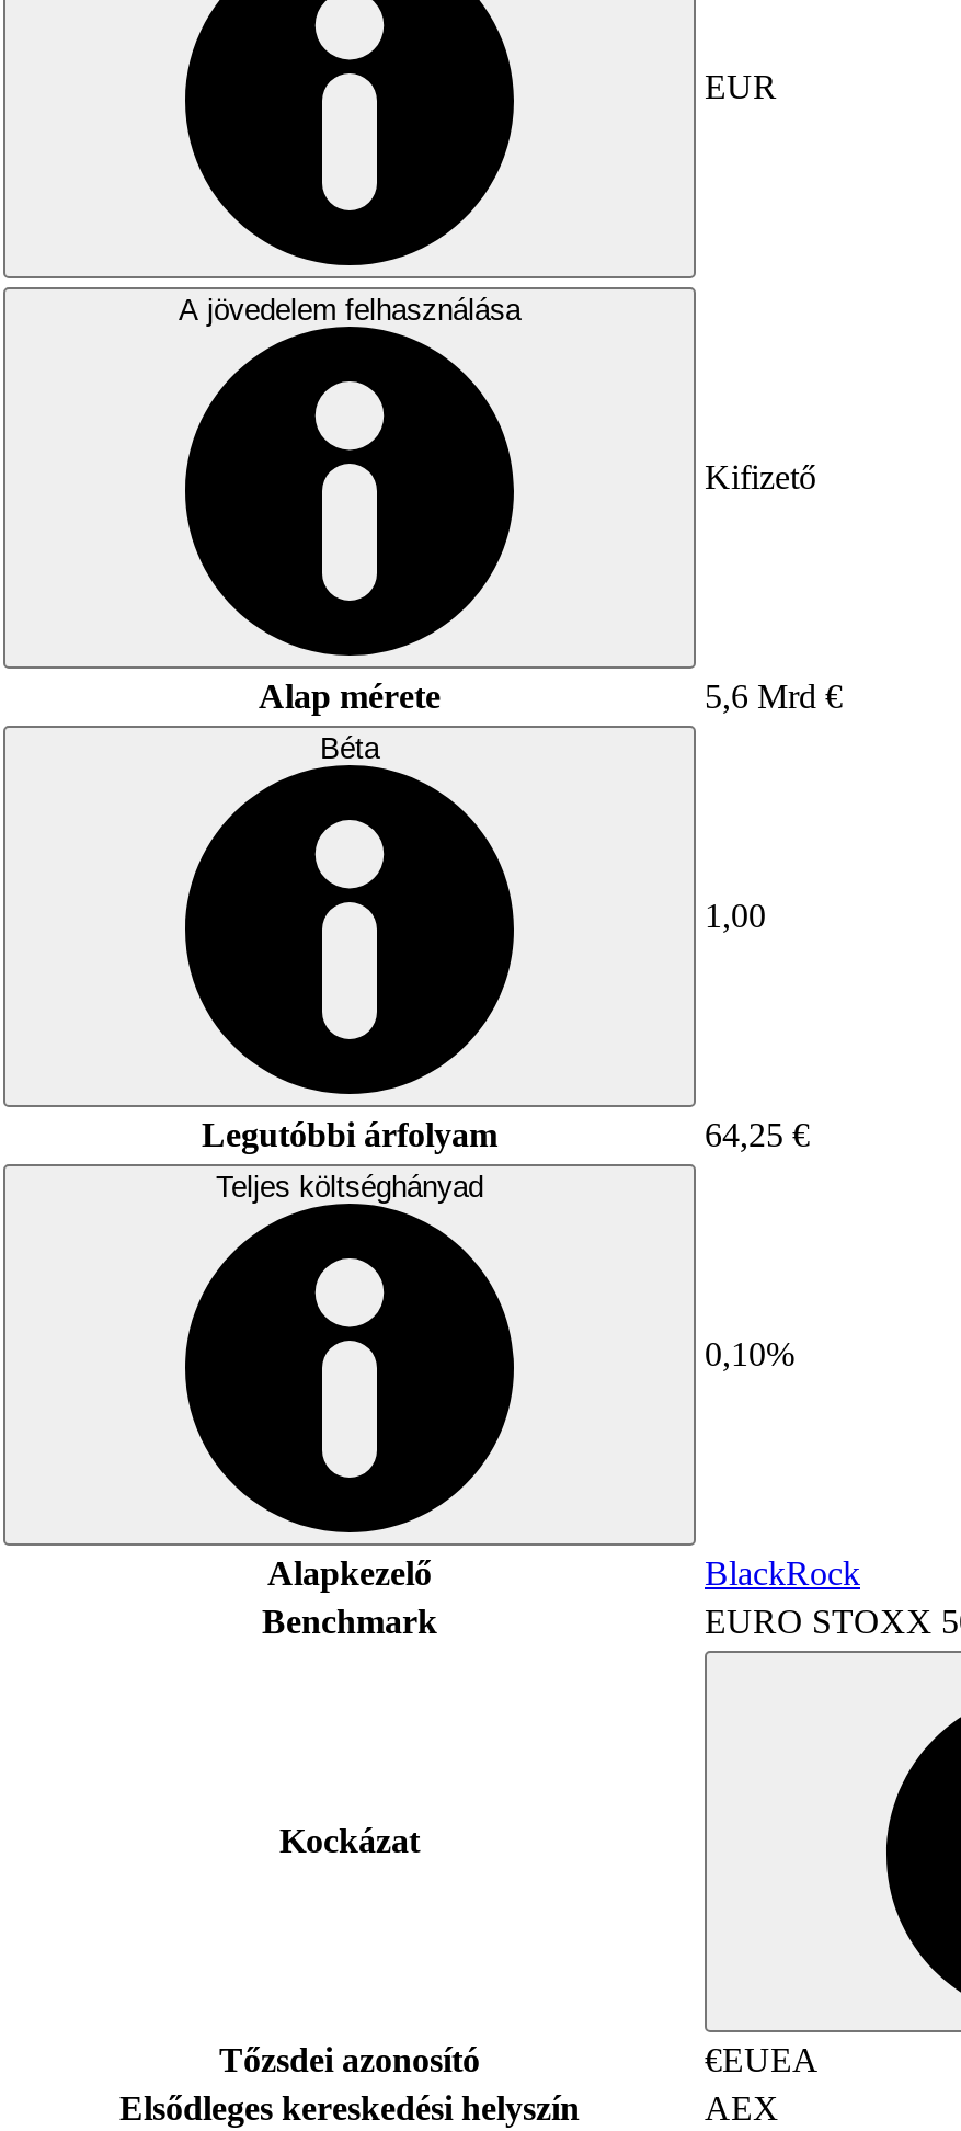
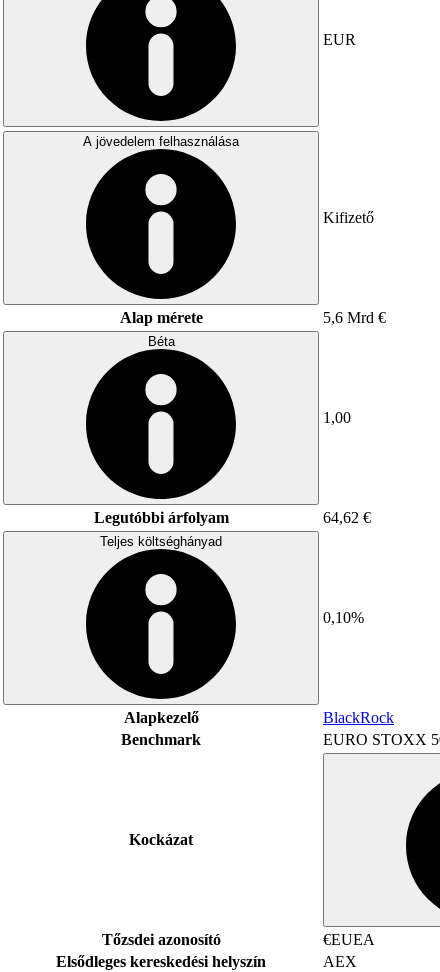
- 64,25 €
+ 64,62 €
